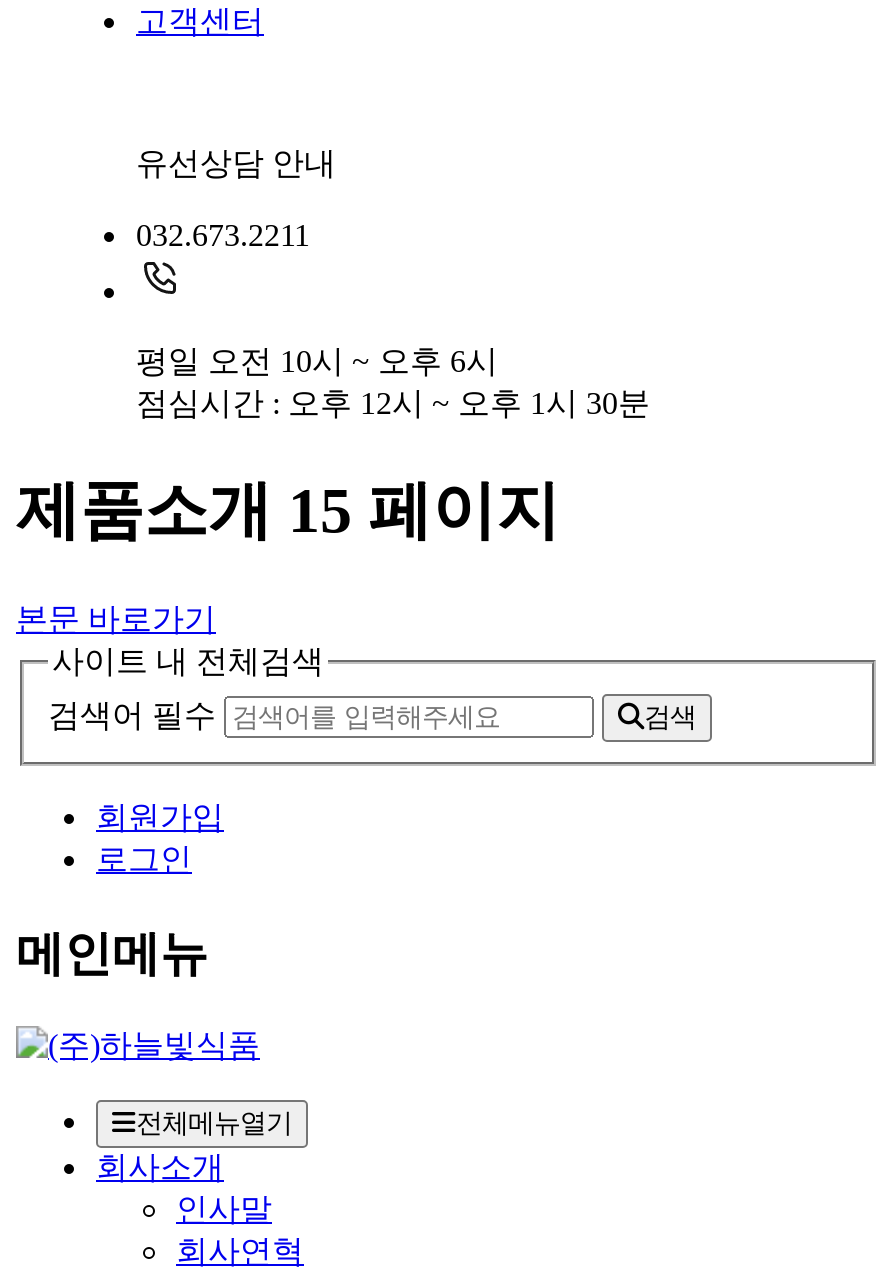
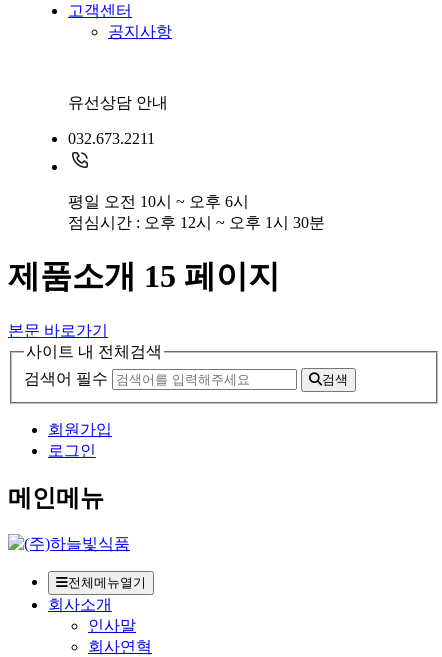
+ 공지사항
